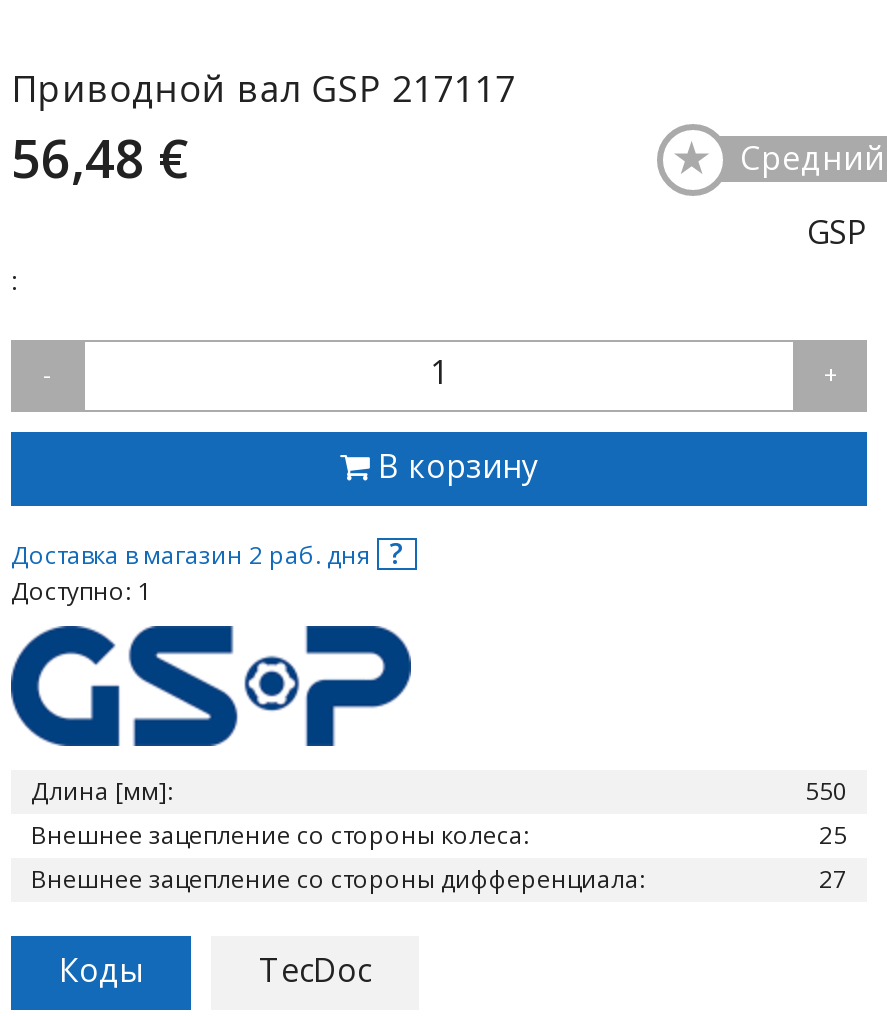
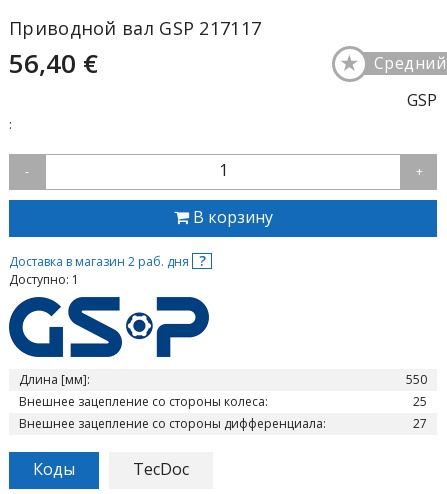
- 56,48 €
+ 56,40 €
